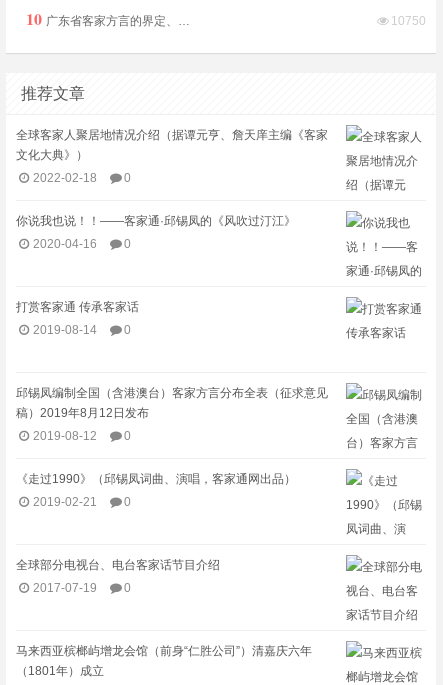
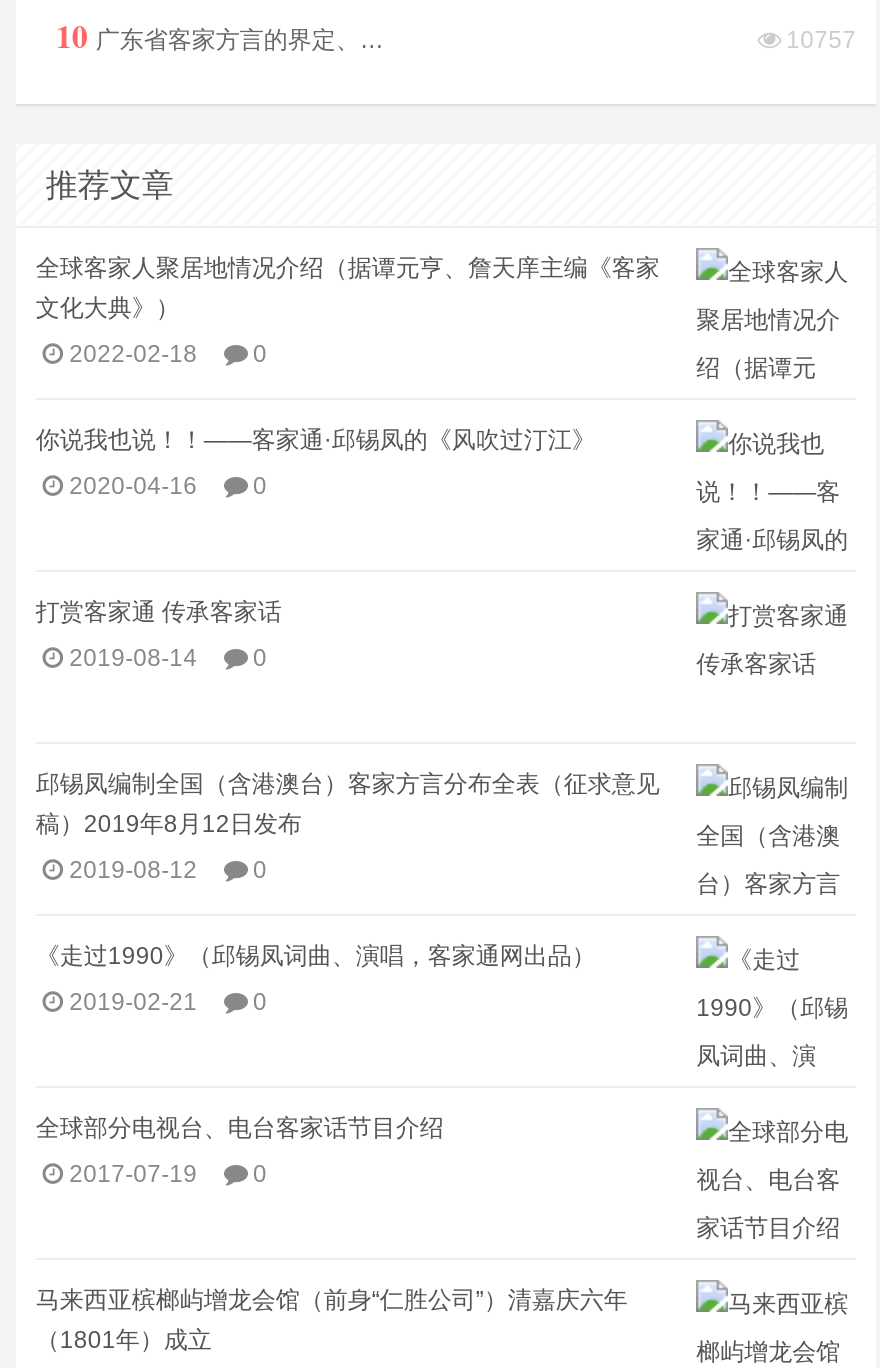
- 10750
+ 10757
